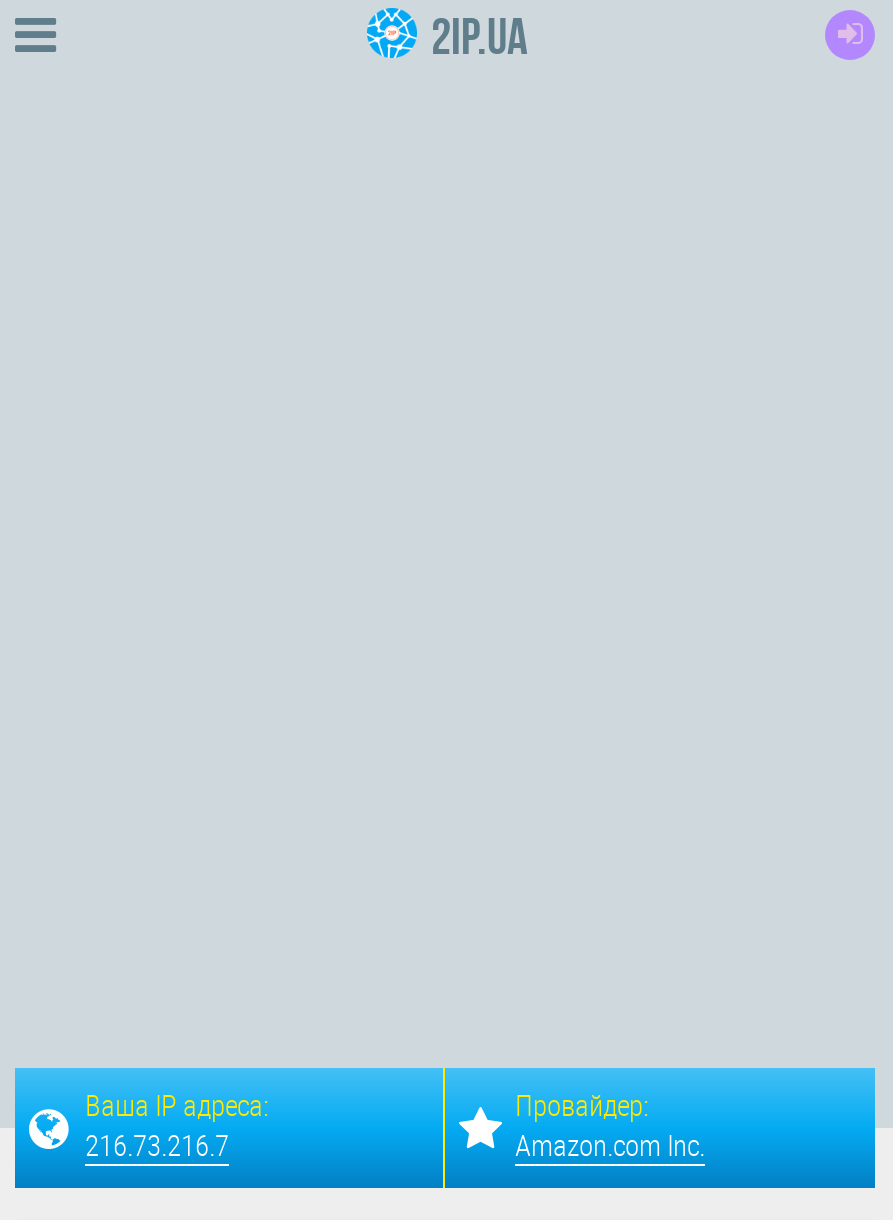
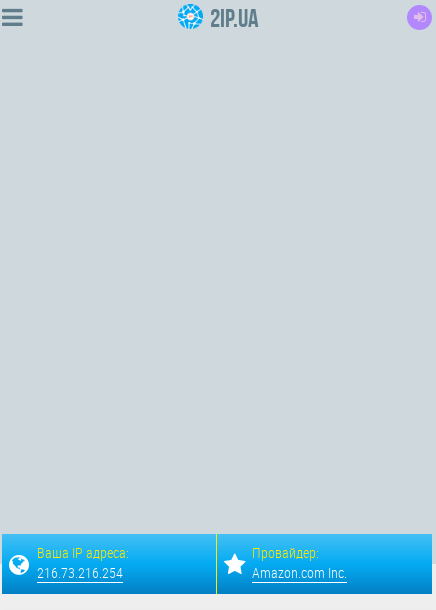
- 216.73.216.7
+ 216.73.216.254
